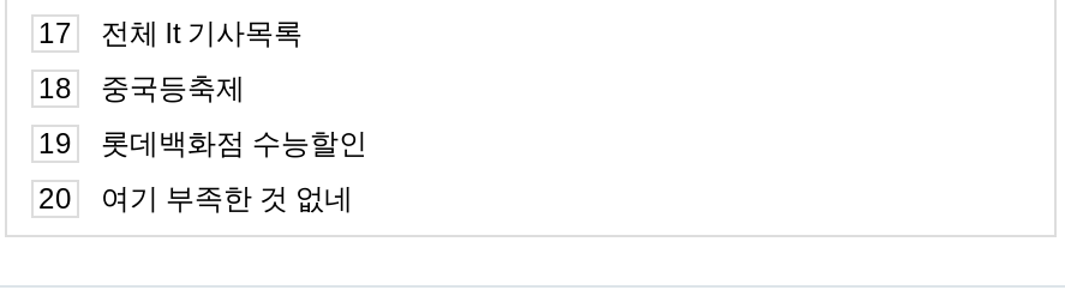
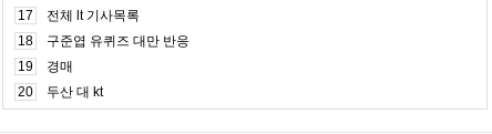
- 중국등축제
+ 구준엽 유퀴즈 대만 반응

- 롯데백화점 수능할인
+ 경매

- 여기 부족한 것 없네
+ 두산 대 kt
